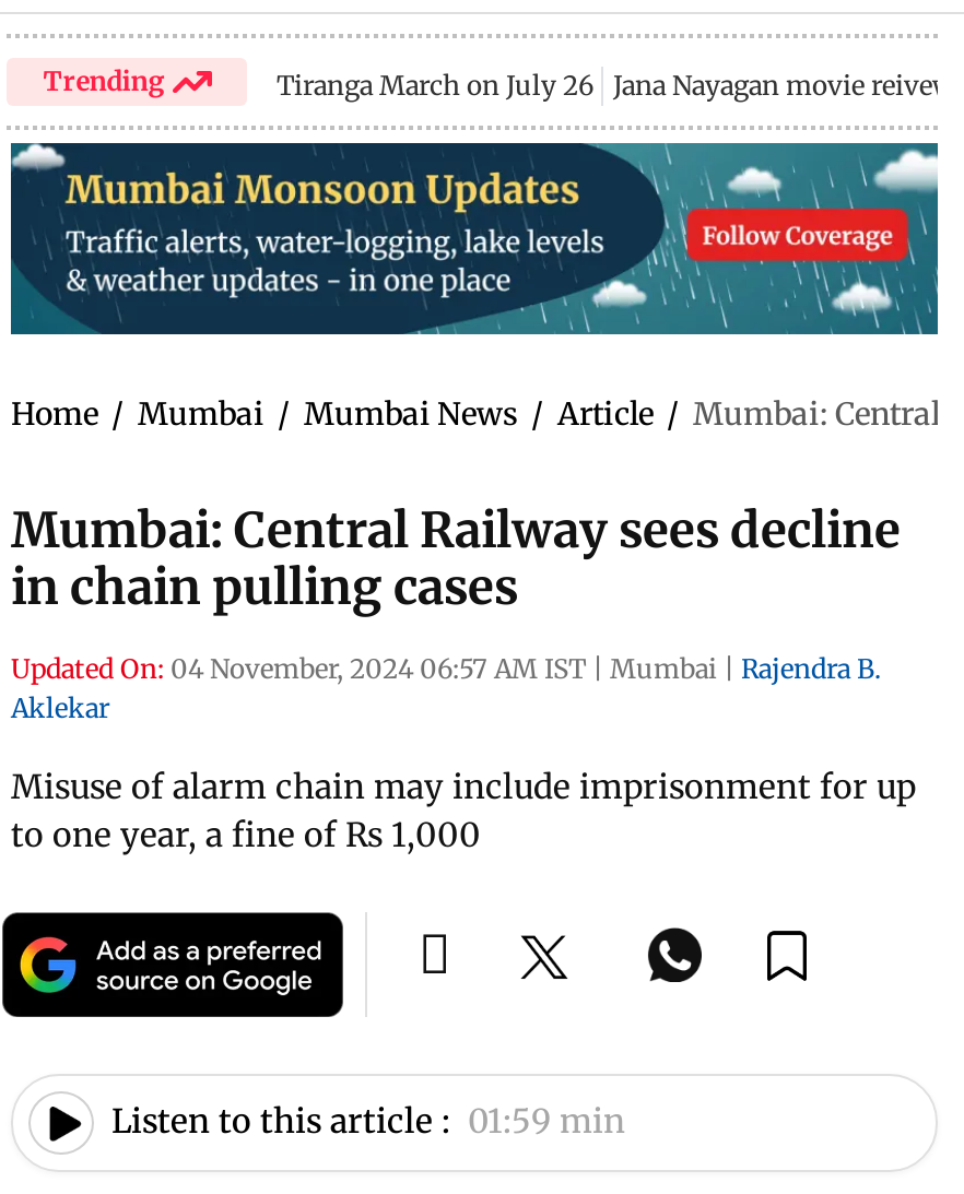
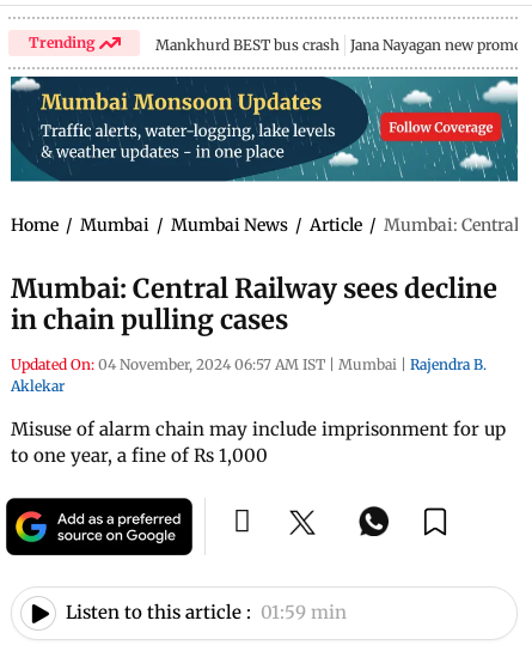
- Tiranga March on July 26 Jana Nayagan movie reivew
+ Mankhurd BEST bus crash Jana Nayagan new promo
